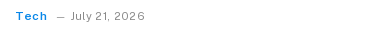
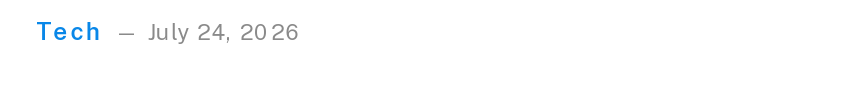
- Tech July 21, 2026
+ Tech July 24, 2026
